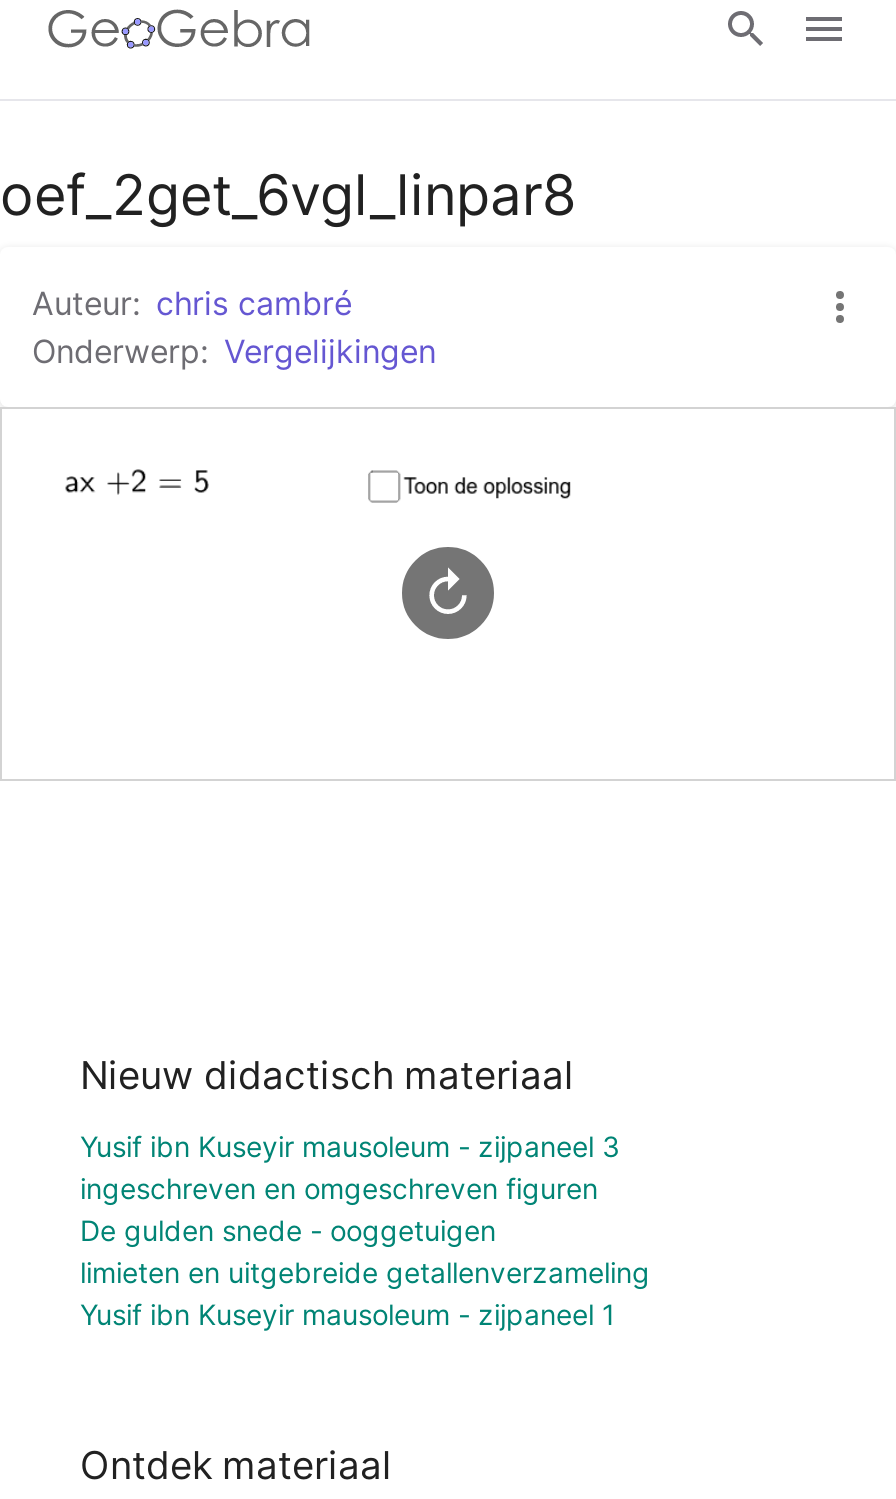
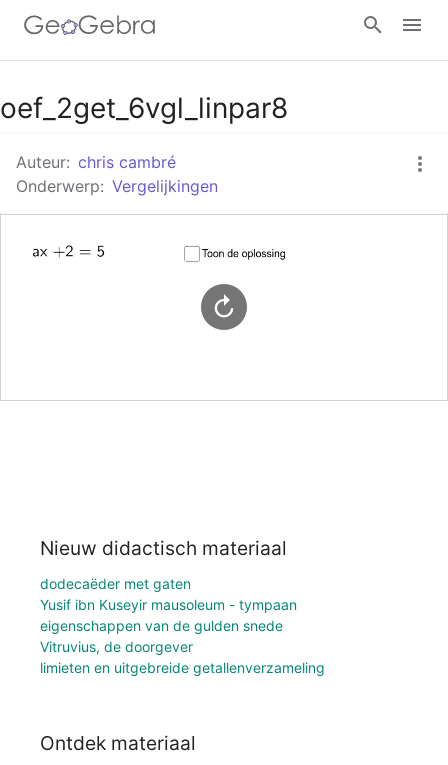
- Yusif ibn Kuseyir mausoleum - zijpaneel 3
- ingeschreven en omgeschreven figuren
- De gulden snede - ooggetuigen
+ dodecaëder met gaten
+ Yusif ibn Kuseyir mausoleum - tympaan
+ eigenschappen van de gulden snede
+ Vitruvius, de doorgever

moved down: limieten en uitgebreide getallenverzameling

- Yusif ibn Kuseyir mausoleum - zijpaneel 1
